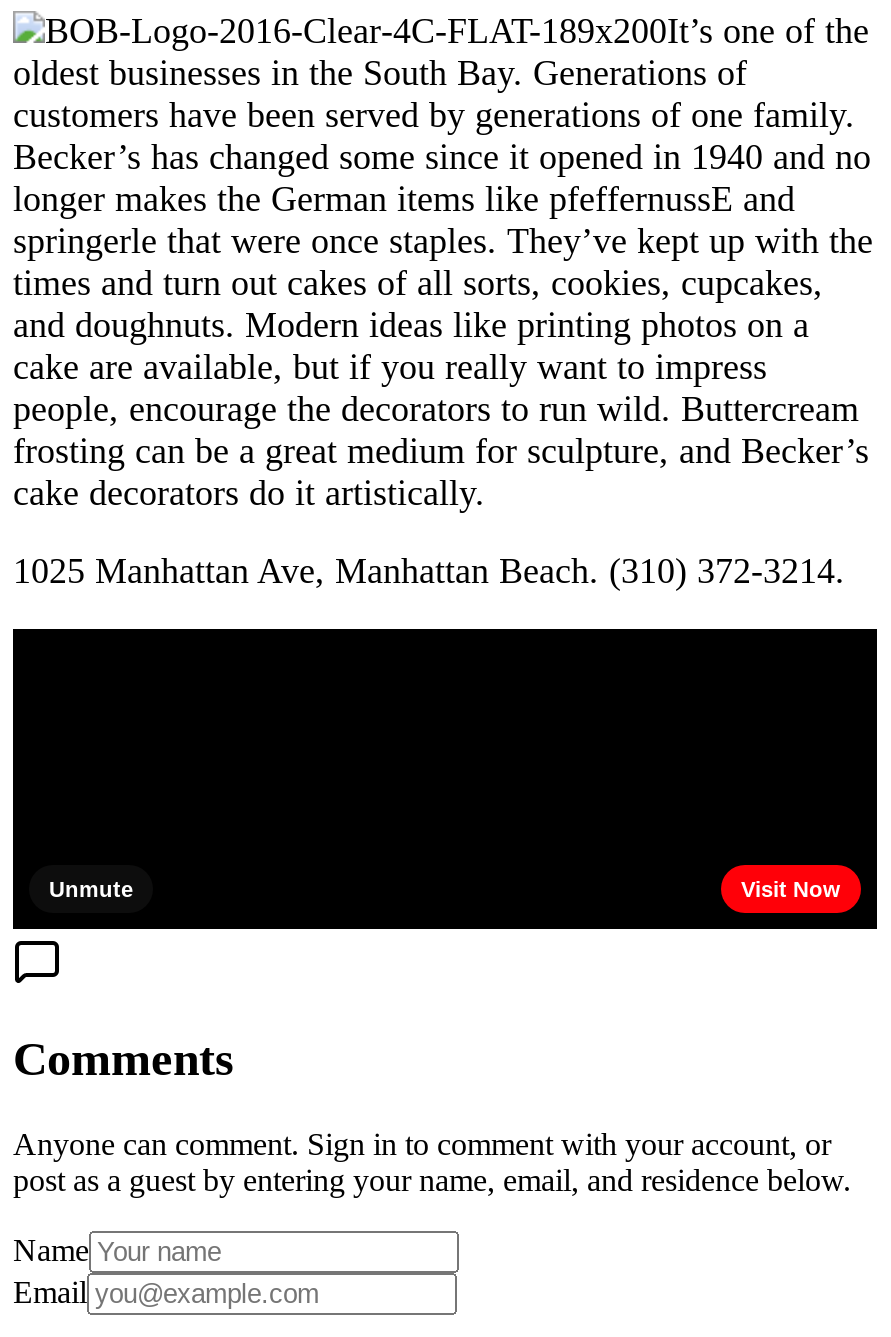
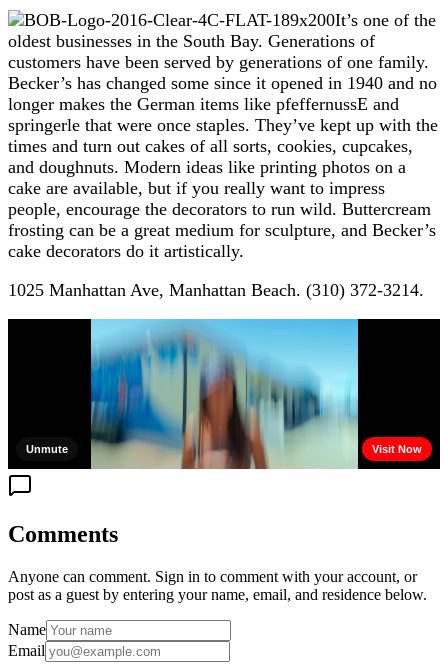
+ [image]
